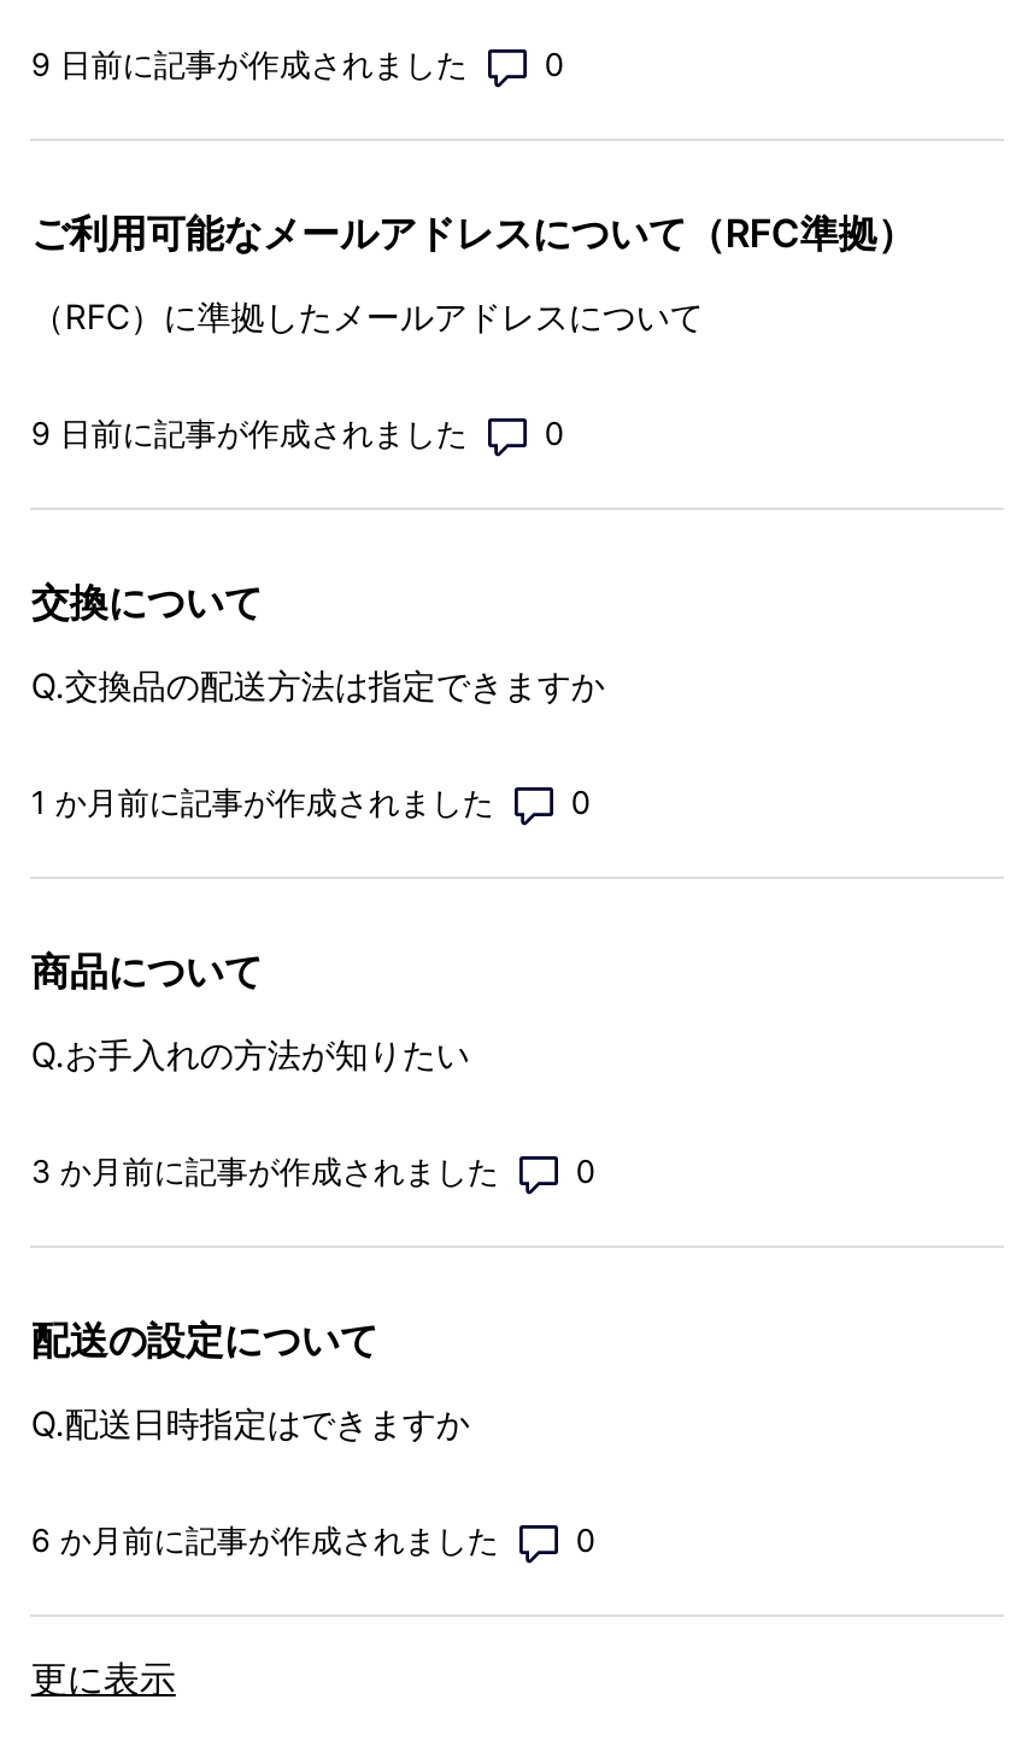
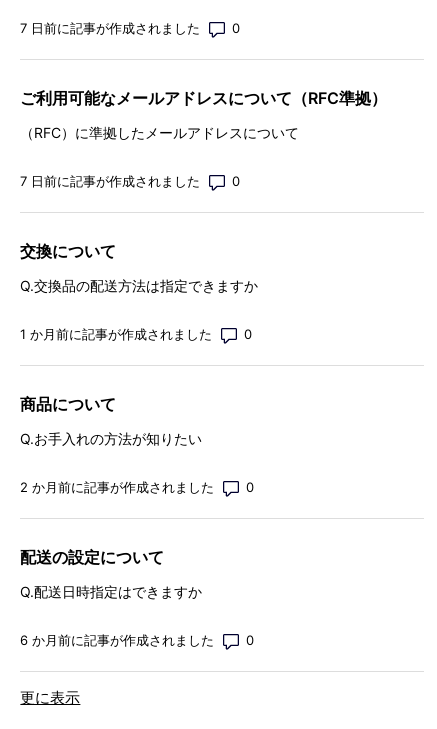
- 9 日前に記事が作成されました
+ 7 日前に記事が作成されました

- 9 日前に記事が作成されました
+ 7 日前に記事が作成されました

- 3 か月前に記事が作成されました
+ 2 か月前に記事が作成されました
